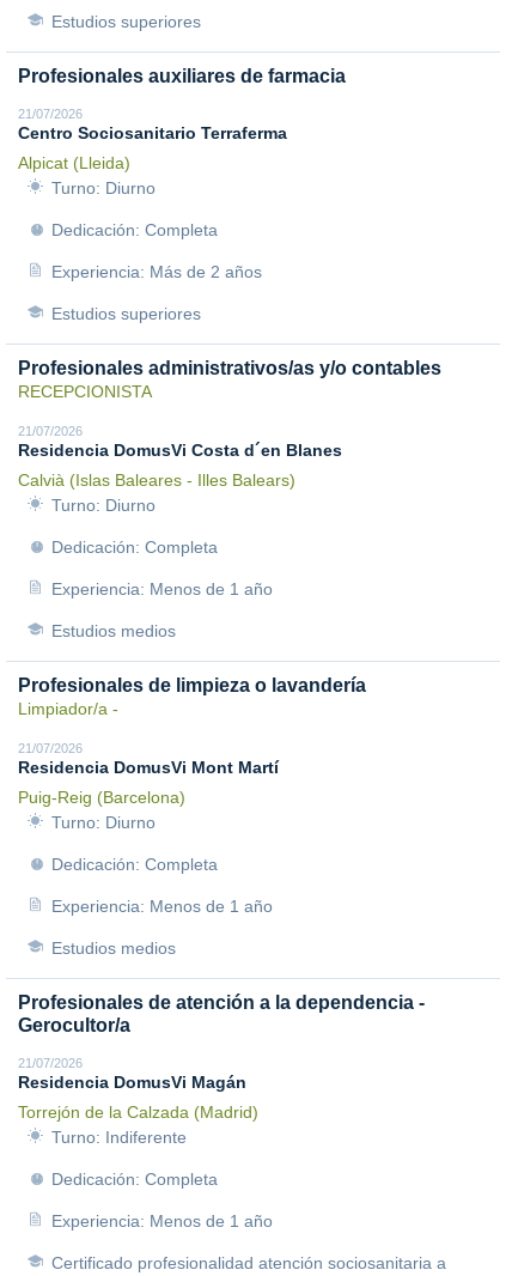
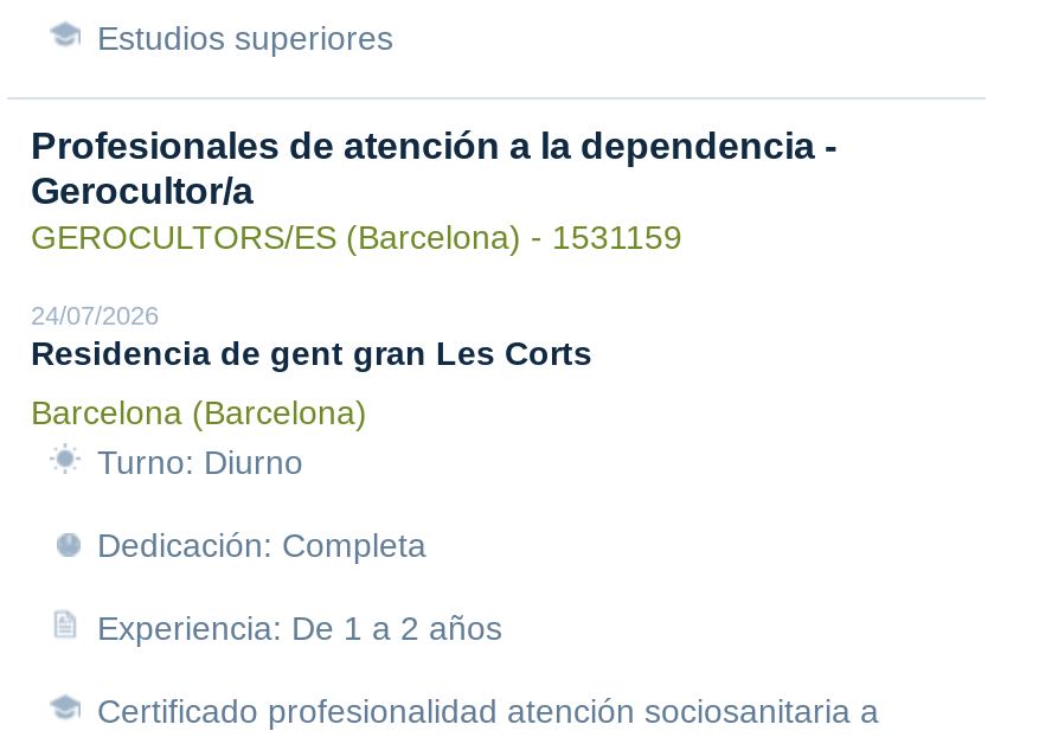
- Profesionales auxiliares de farmacia
+ GEROCULTORS/ES (Barcelona) - 1531159

- 21/07/2026
- Centro Sociosanitario Terraferma
+ 24/07/2026
+ Residencia de gent gran Les Corts

- Alpicat (Lleida)
+ Barcelona (Barcelona)

moved down: Turno: Diurno | Dedicación: Completa

- Experiencia: Más de 2 años
- Estudios superiores
- Profesionales administrativos/as y/o contables
- RECEPCIONISTA
- 21/07/2026
- Residencia DomusVi Costa d´en Blanes
- Calvià (Islas Baleares - Illes Balears)
- Turno: Diurno
- Dedicación: Completa
- Experiencia: Menos de 1 año
- Estudios medios
- Profesionales de limpieza o lavandería
- Limpiador/a -
- 21/07/2026
- Residencia DomusVi Mont Martí
- Puig-Reig (Barcelona)
- Turno: Diurno
- Dedicación: Completa
- Experiencia: Menos de 1 año
- Estudios medios
- 21/07/2026
- Residencia DomusVi Magán
- Torrejón de la Calzada (Madrid)
- Turno: Indiferente
- Dedicación: Completa
- Experiencia: Menos de 1 año
+ Experiencia: De 1 a 2 años

moved up: Profesionales de atención a la dependencia - | Gerocultor/a
